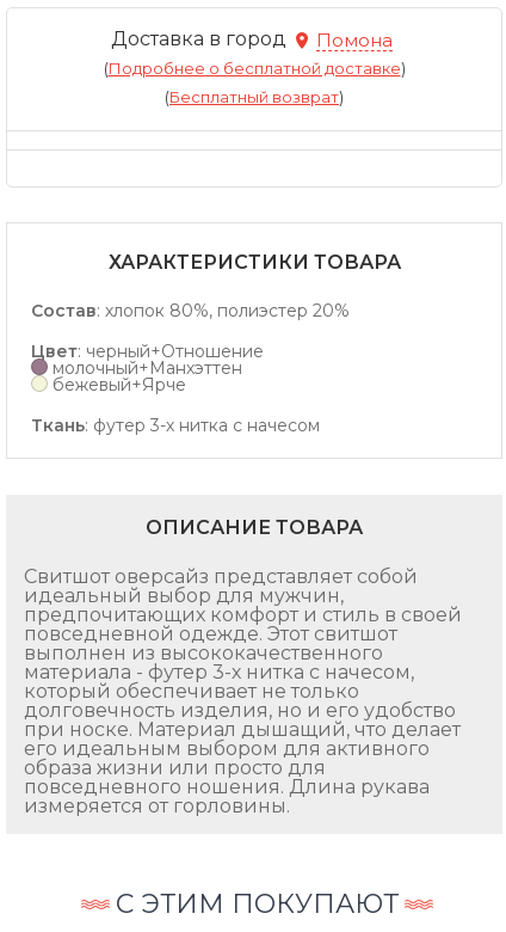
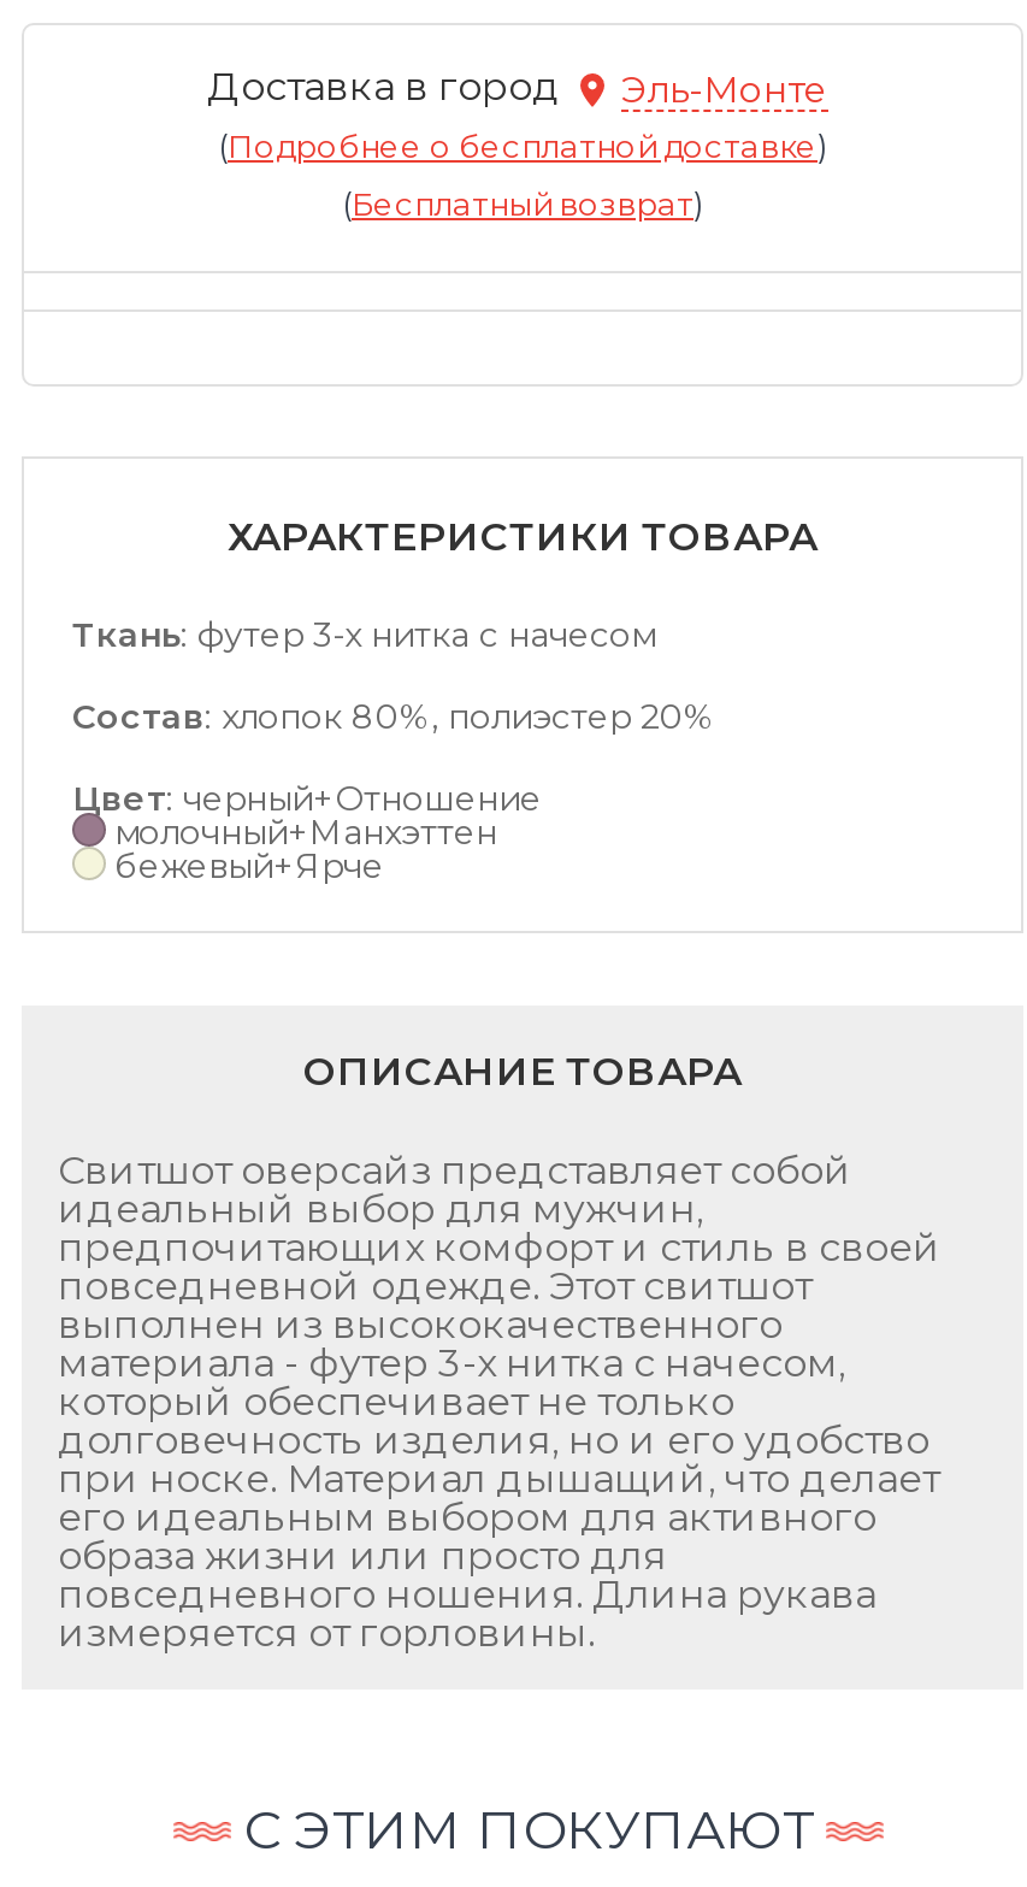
- Помона
+ Эль-Монте

moved down: Состав: хлопок 80%, полиэстер 20% | Цвет: черный+Отношение | молочный+Манхэттен | бежевый+Ярче

moved up: Ткань: футер 3-х нитка с начесом
